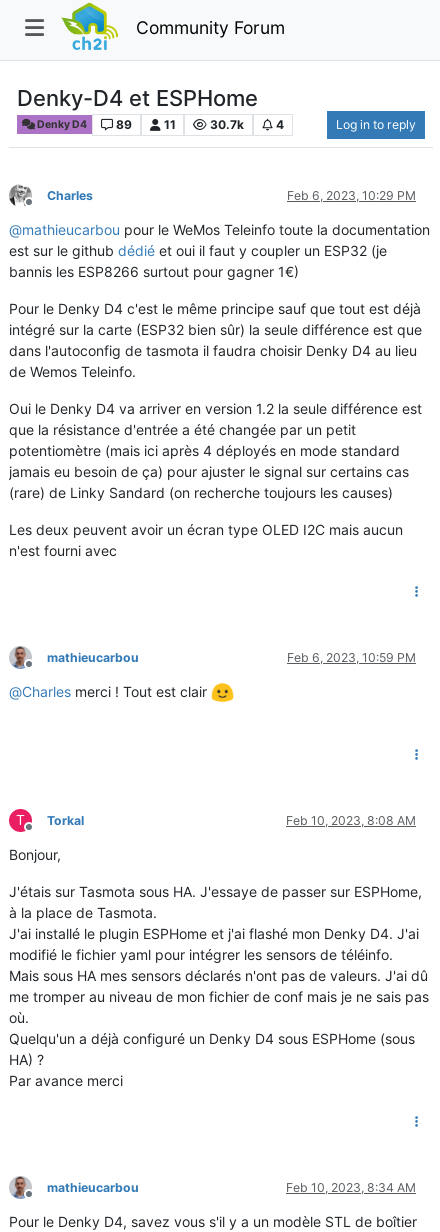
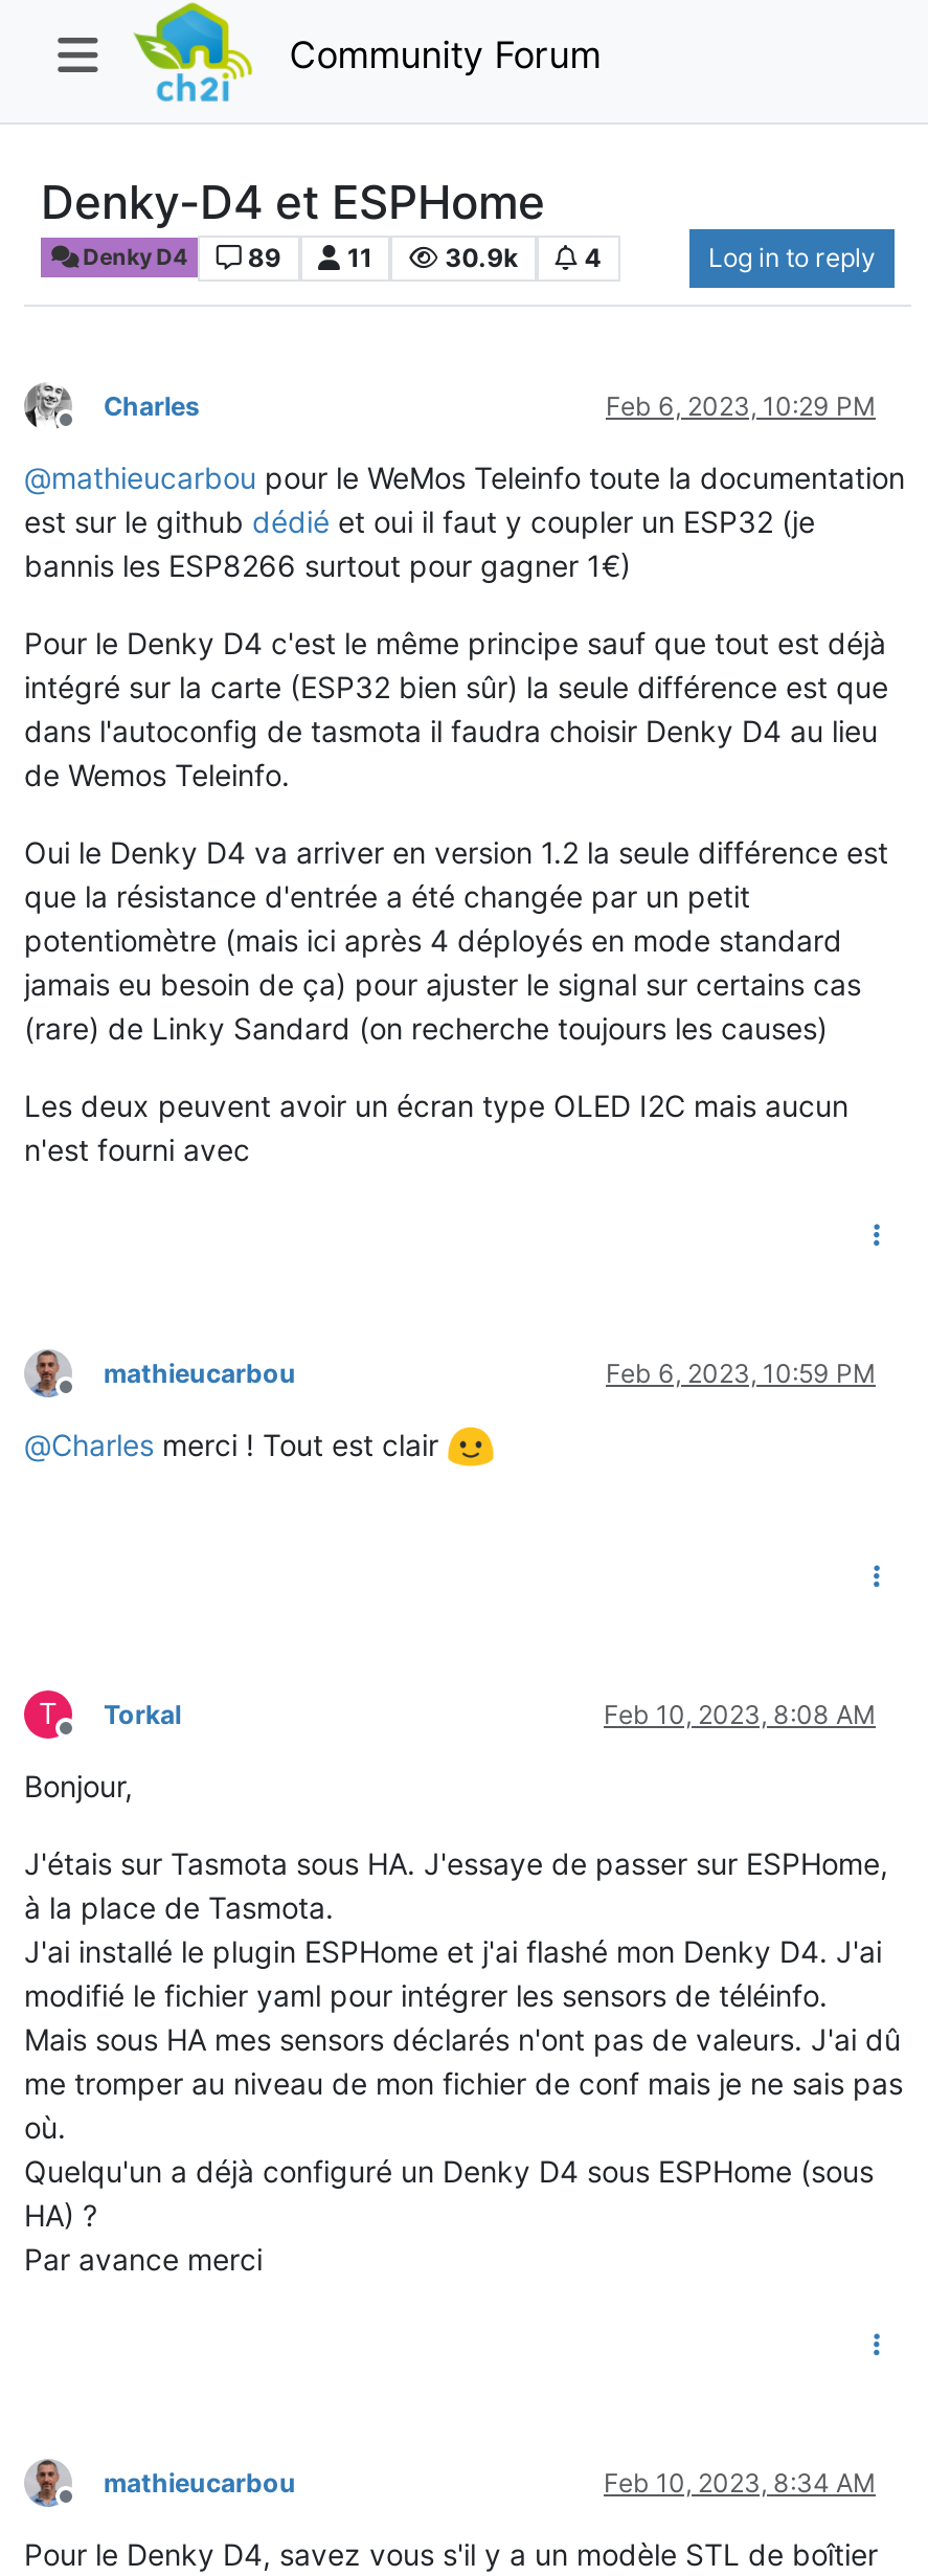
- 30.7k
+ 30.9k
